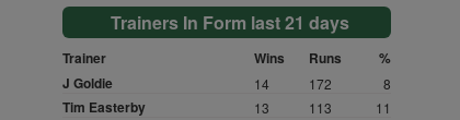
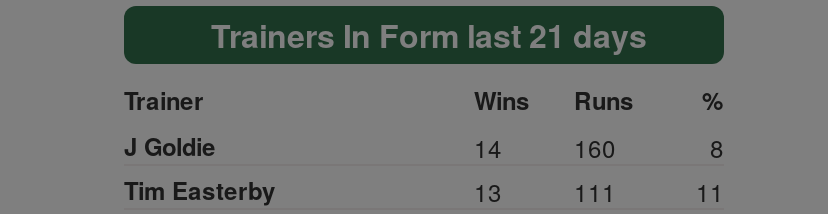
- 172
+ 160

- 113
+ 111
